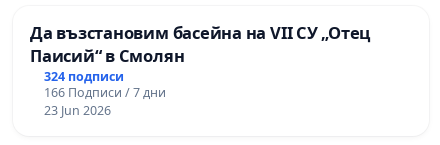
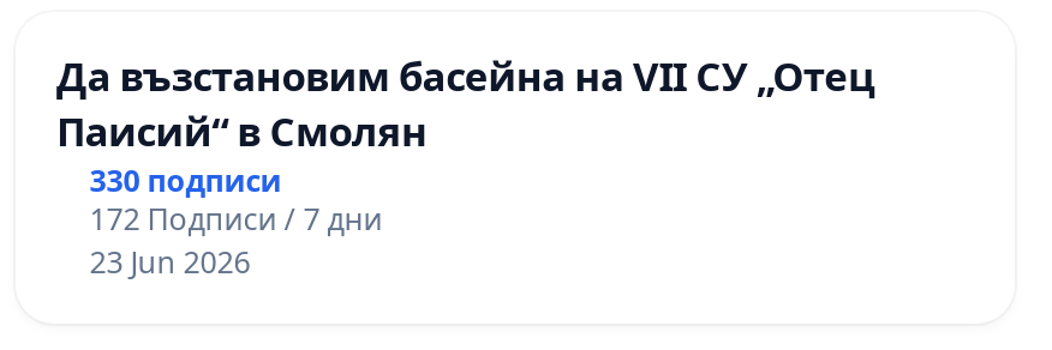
- 324 подписи
+ 330 подписи

- 166 Подписи / 7 дни
+ 172 Подписи / 7 дни
